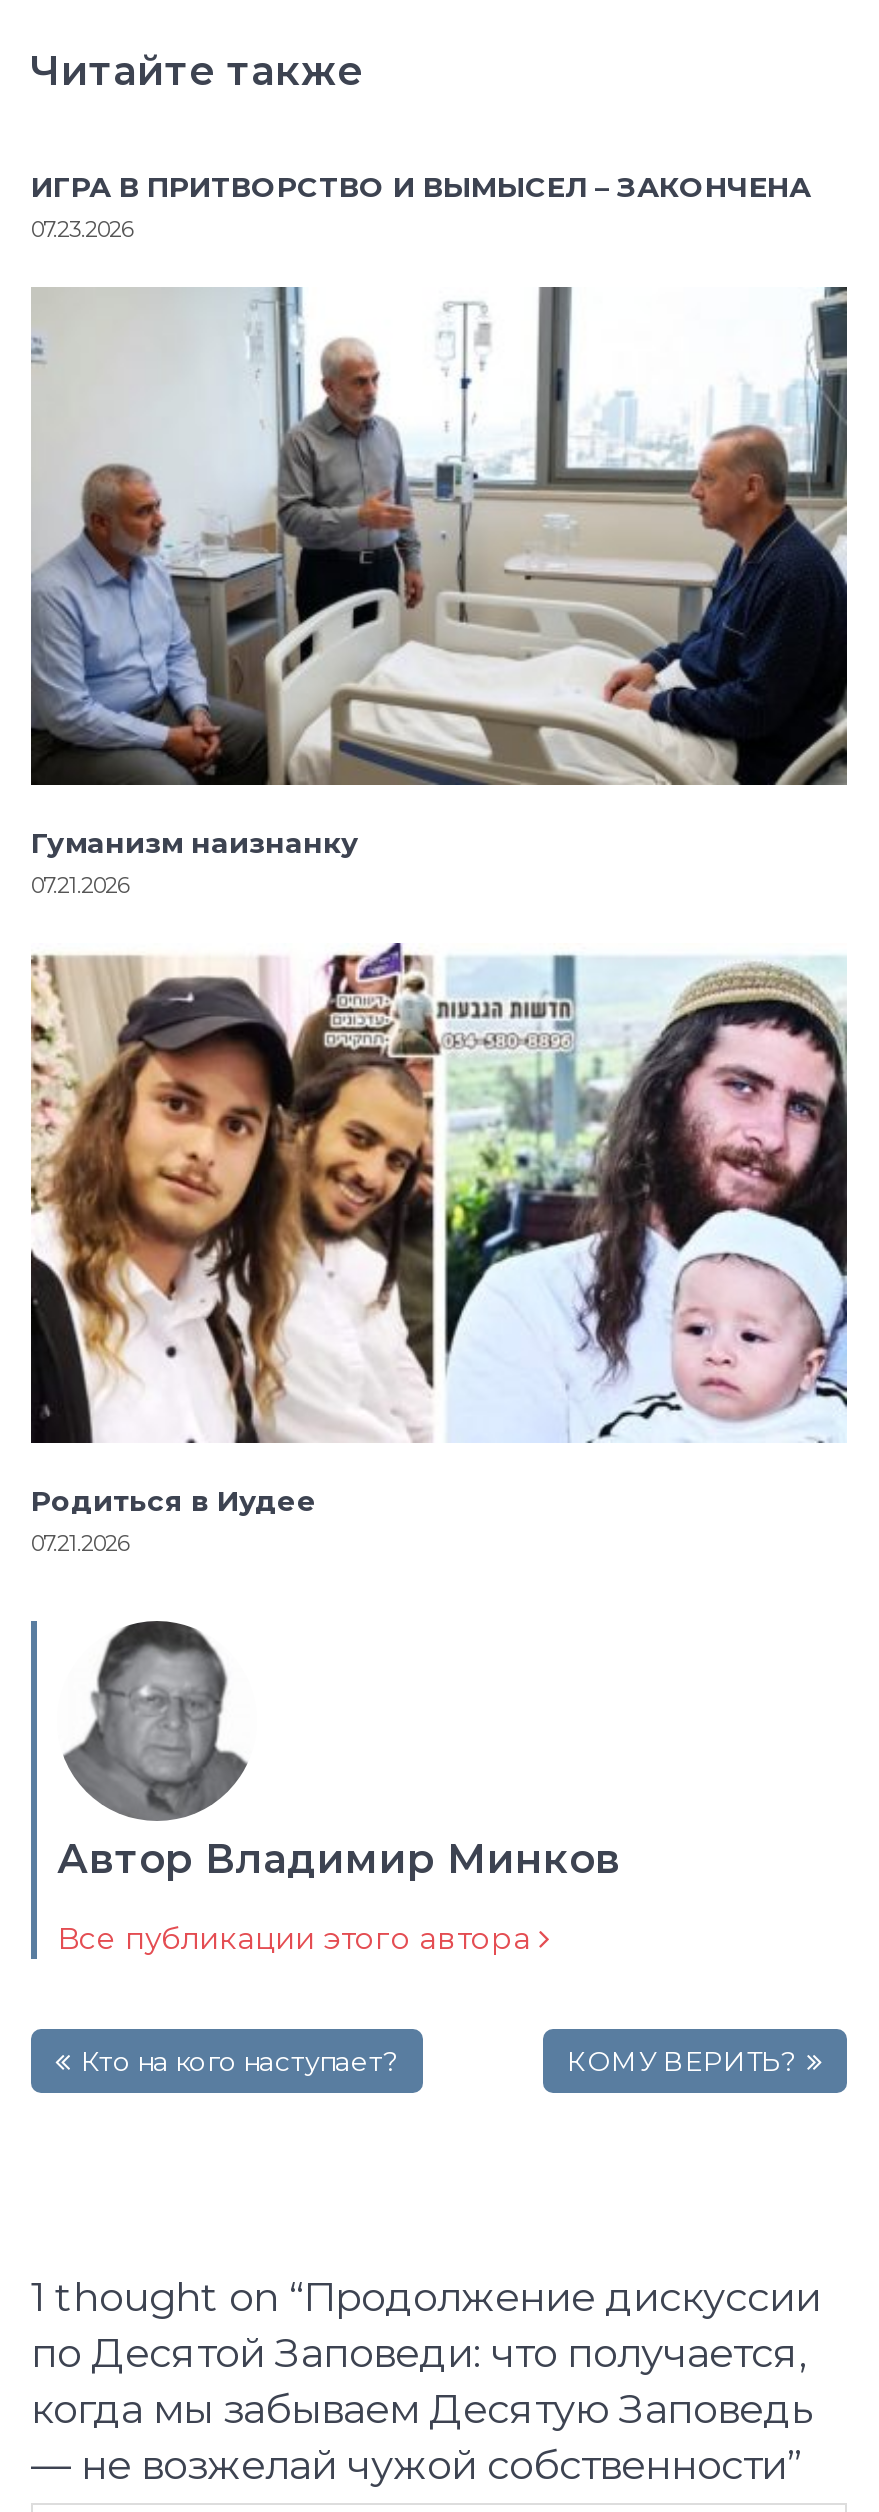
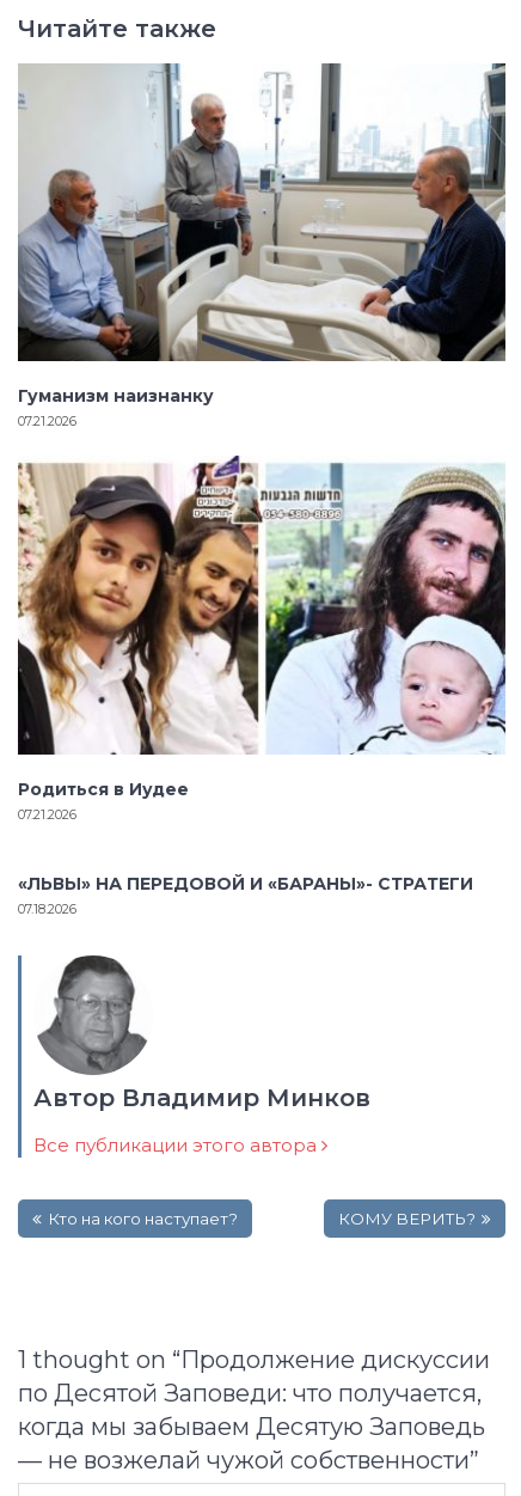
- ИГРА В ПРИТВОРСТВО И ВЫМЫСЕЛ – ЗАКОНЧЕНА
- 07.23.2026

moved up: [image] | Гуманизм наизнанку | 07.21.2026 | Родиться в Иудее | 07.21.2026

+ «ЛЬВЫ» НА ПЕРЕДОВОЙ И «БАРАНЫ»- СТРАТЕГИ
+ 07.18.2026
